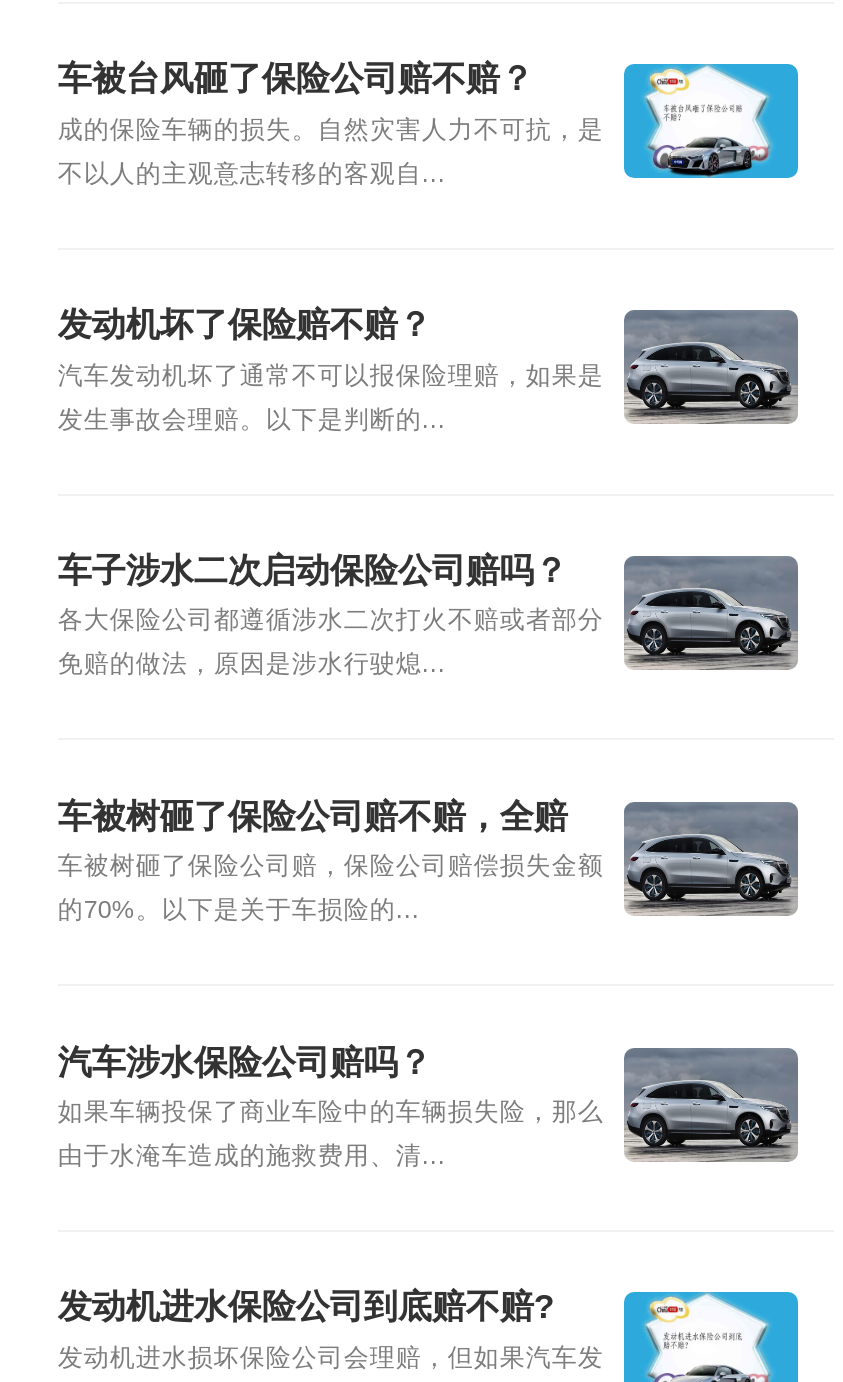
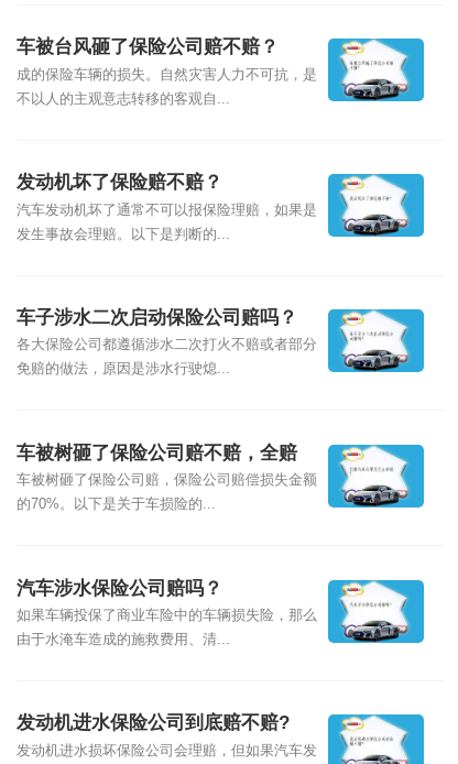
- [image]
+ [image]

- [image]
+ [image]

- [image]
+ [image]

- [image]
+ [image]
